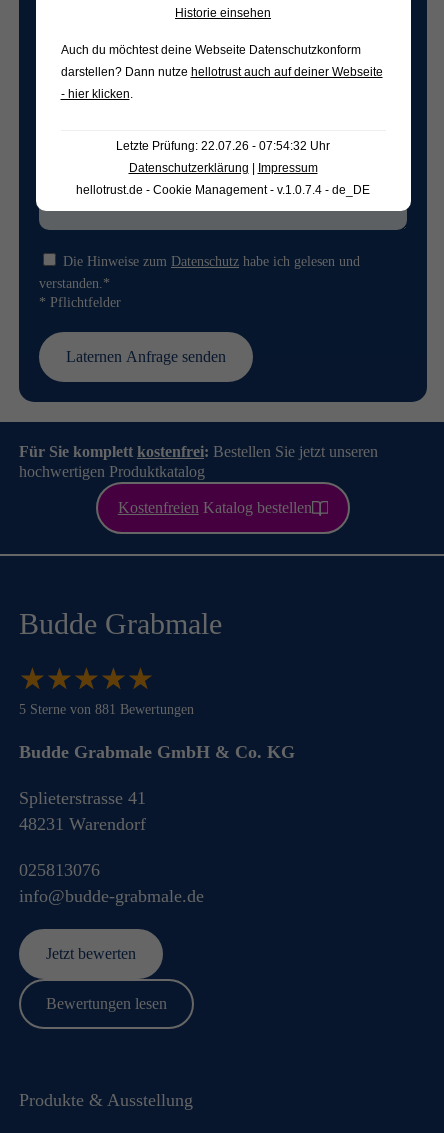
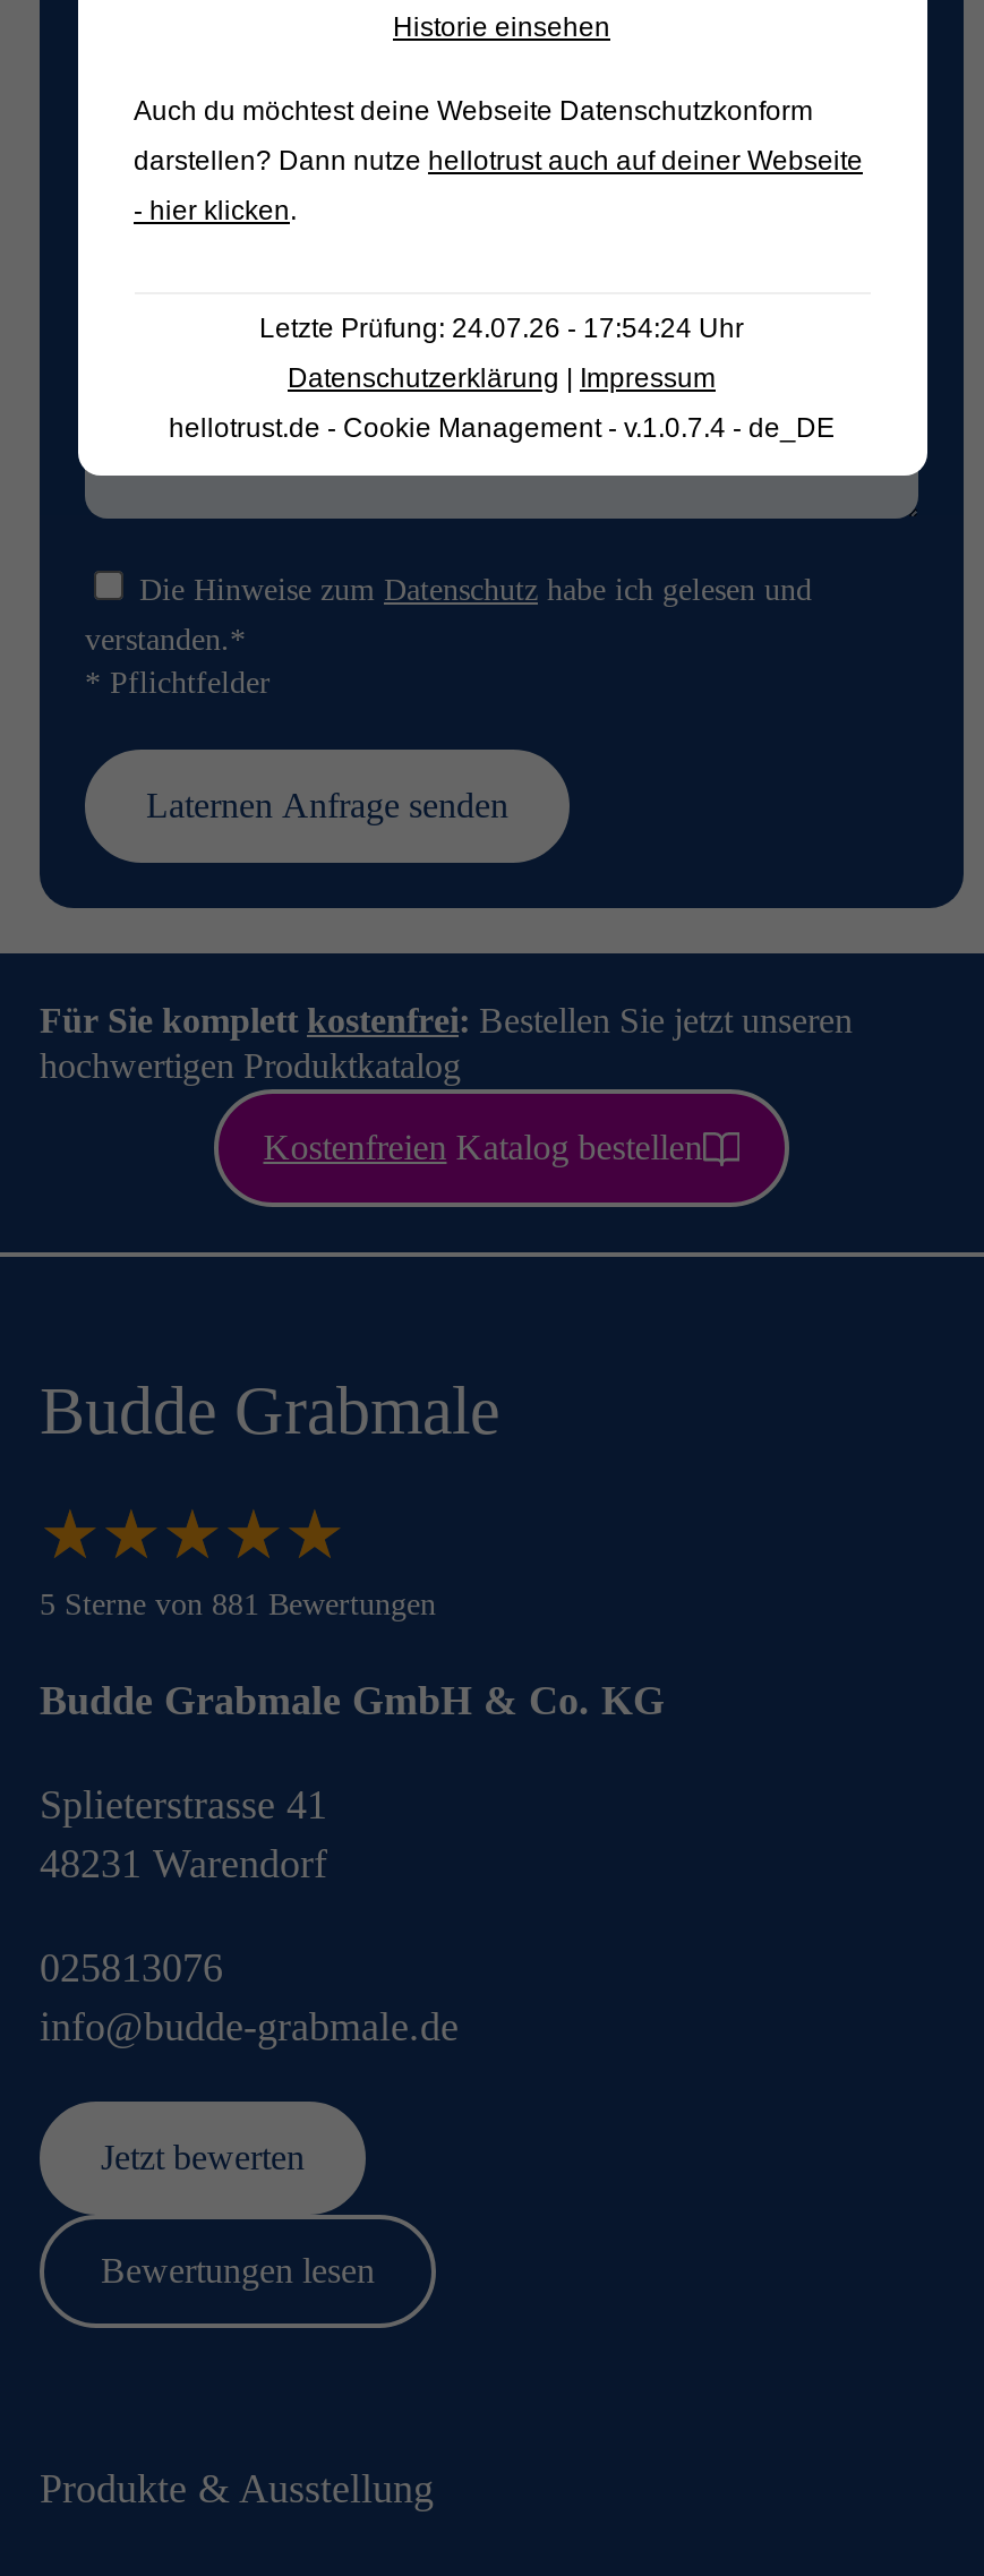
- Letzte Prüfung: 22.07.26 - 07:54:32 Uhr
+ Letzte Prüfung: 24.07.26 - 17:54:24 Uhr
